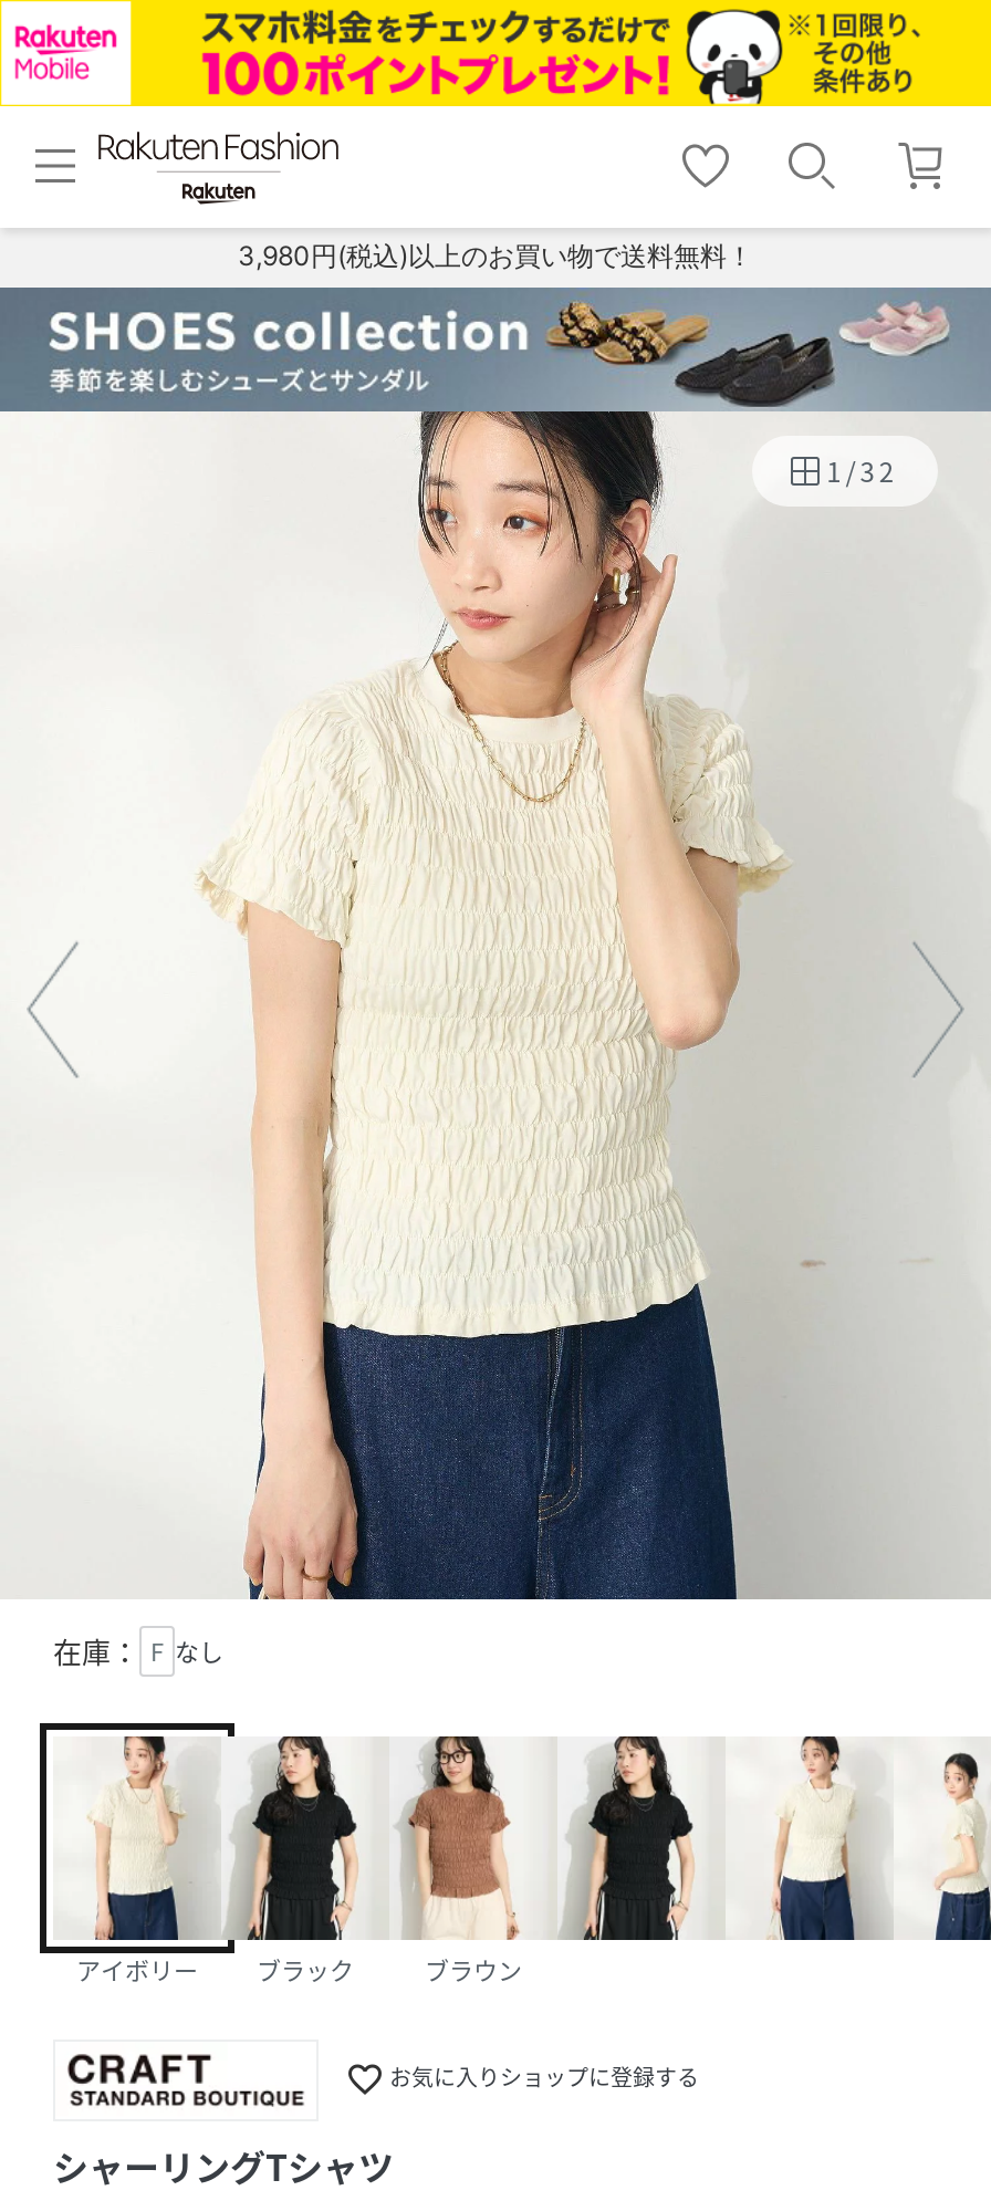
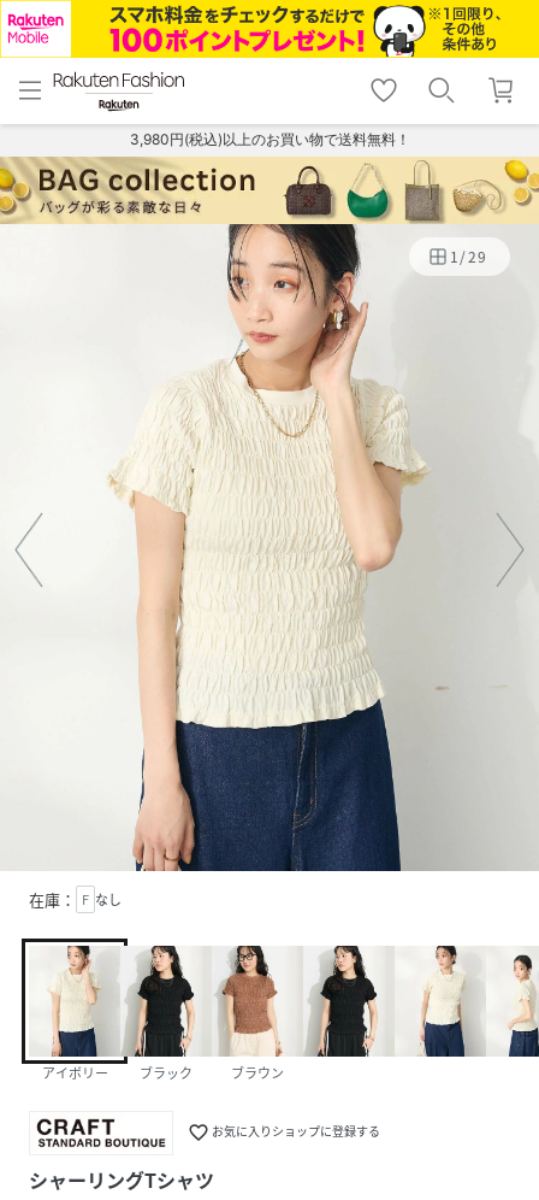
- [image]
- 1 /32
+ [image]
+ 1 /29
